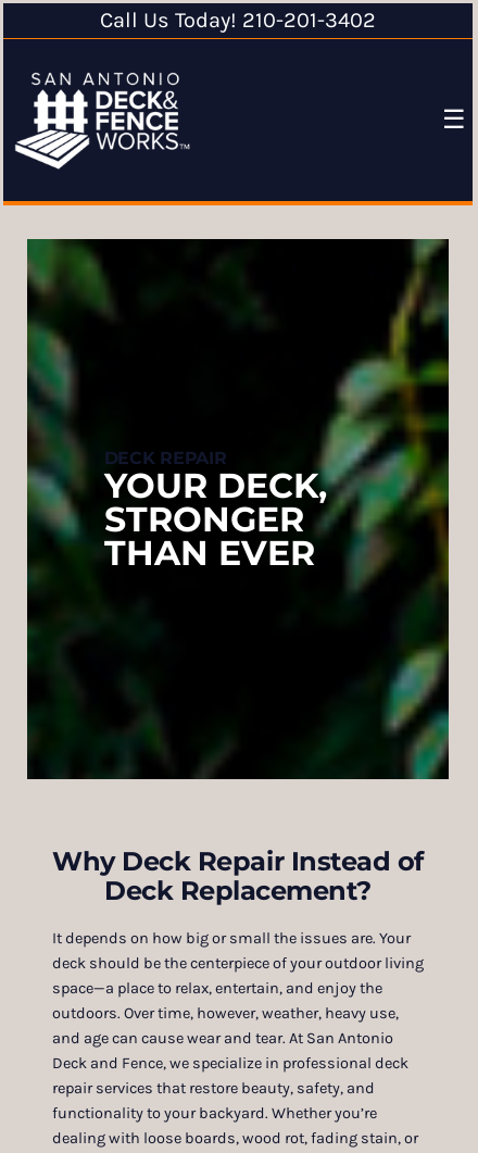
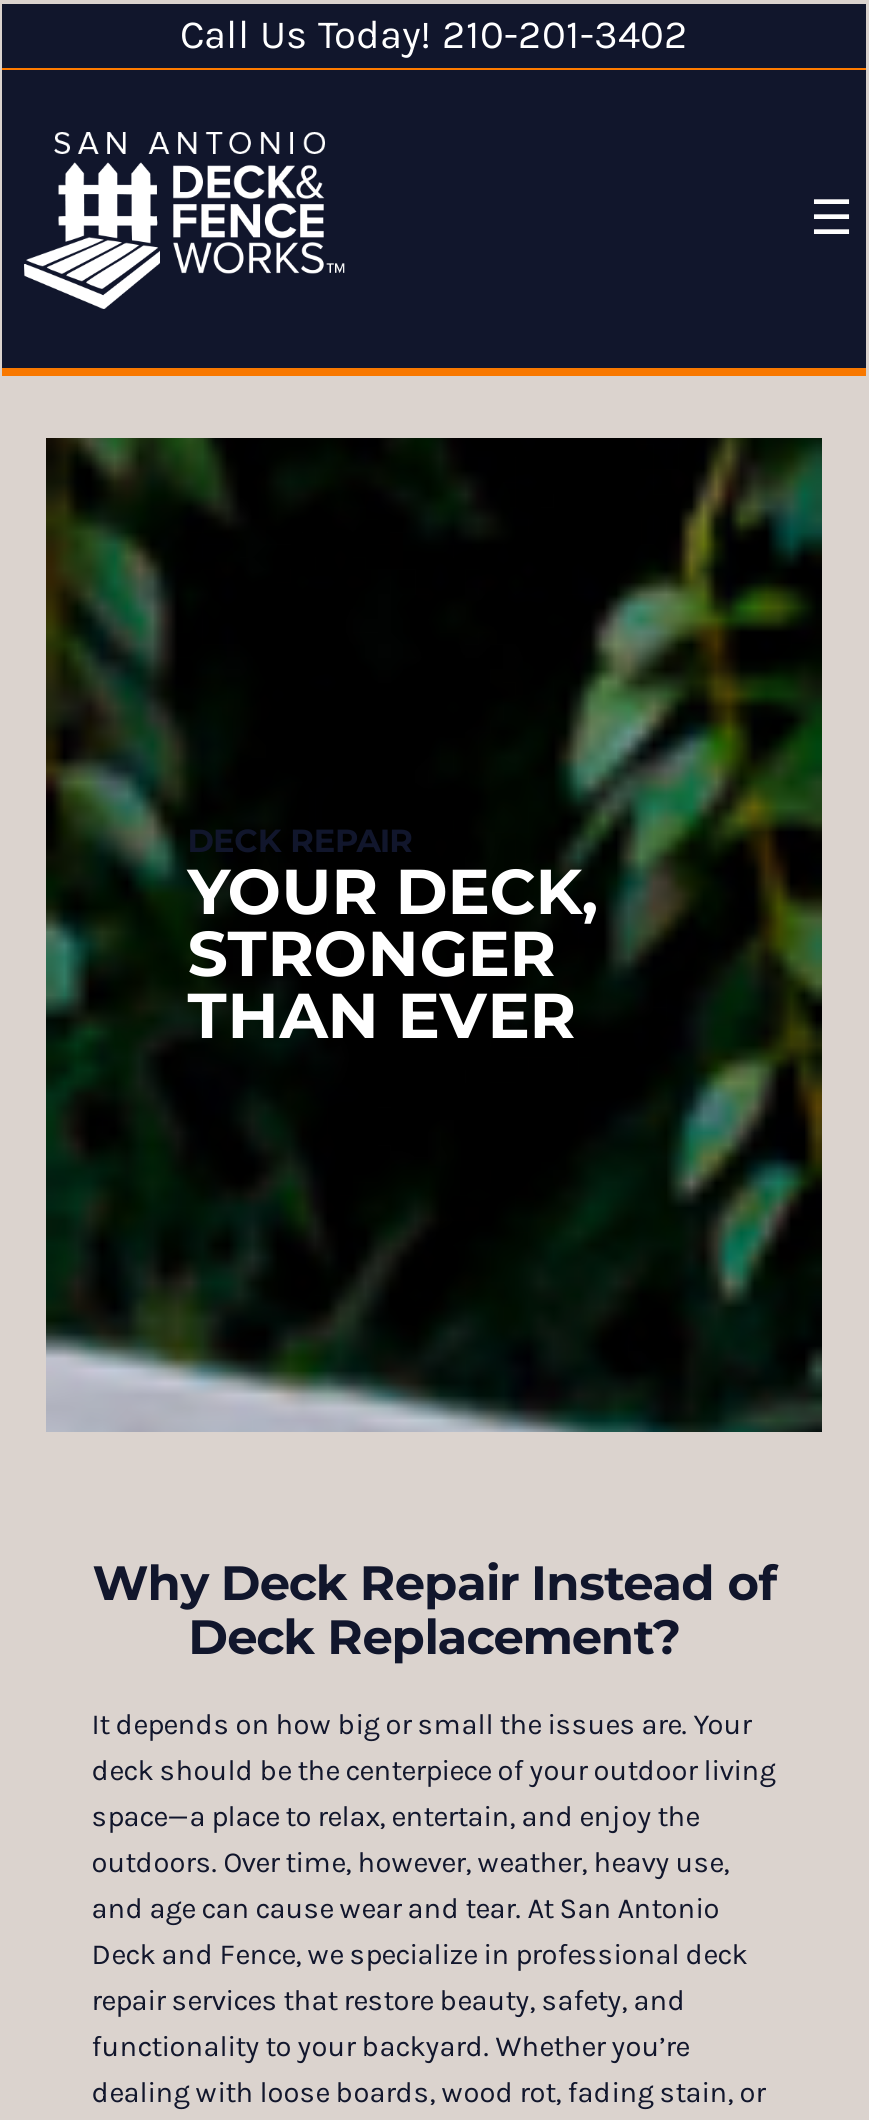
- [image]
+ [image]
